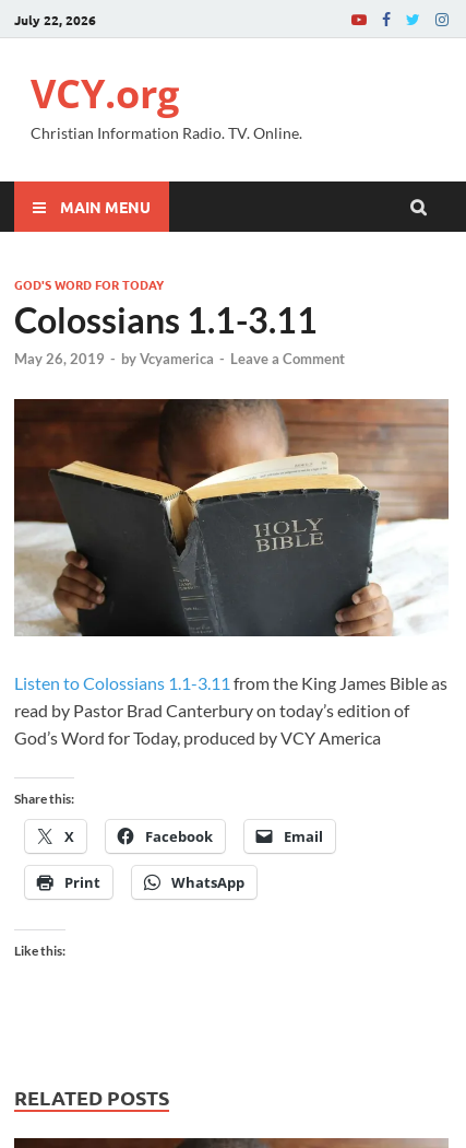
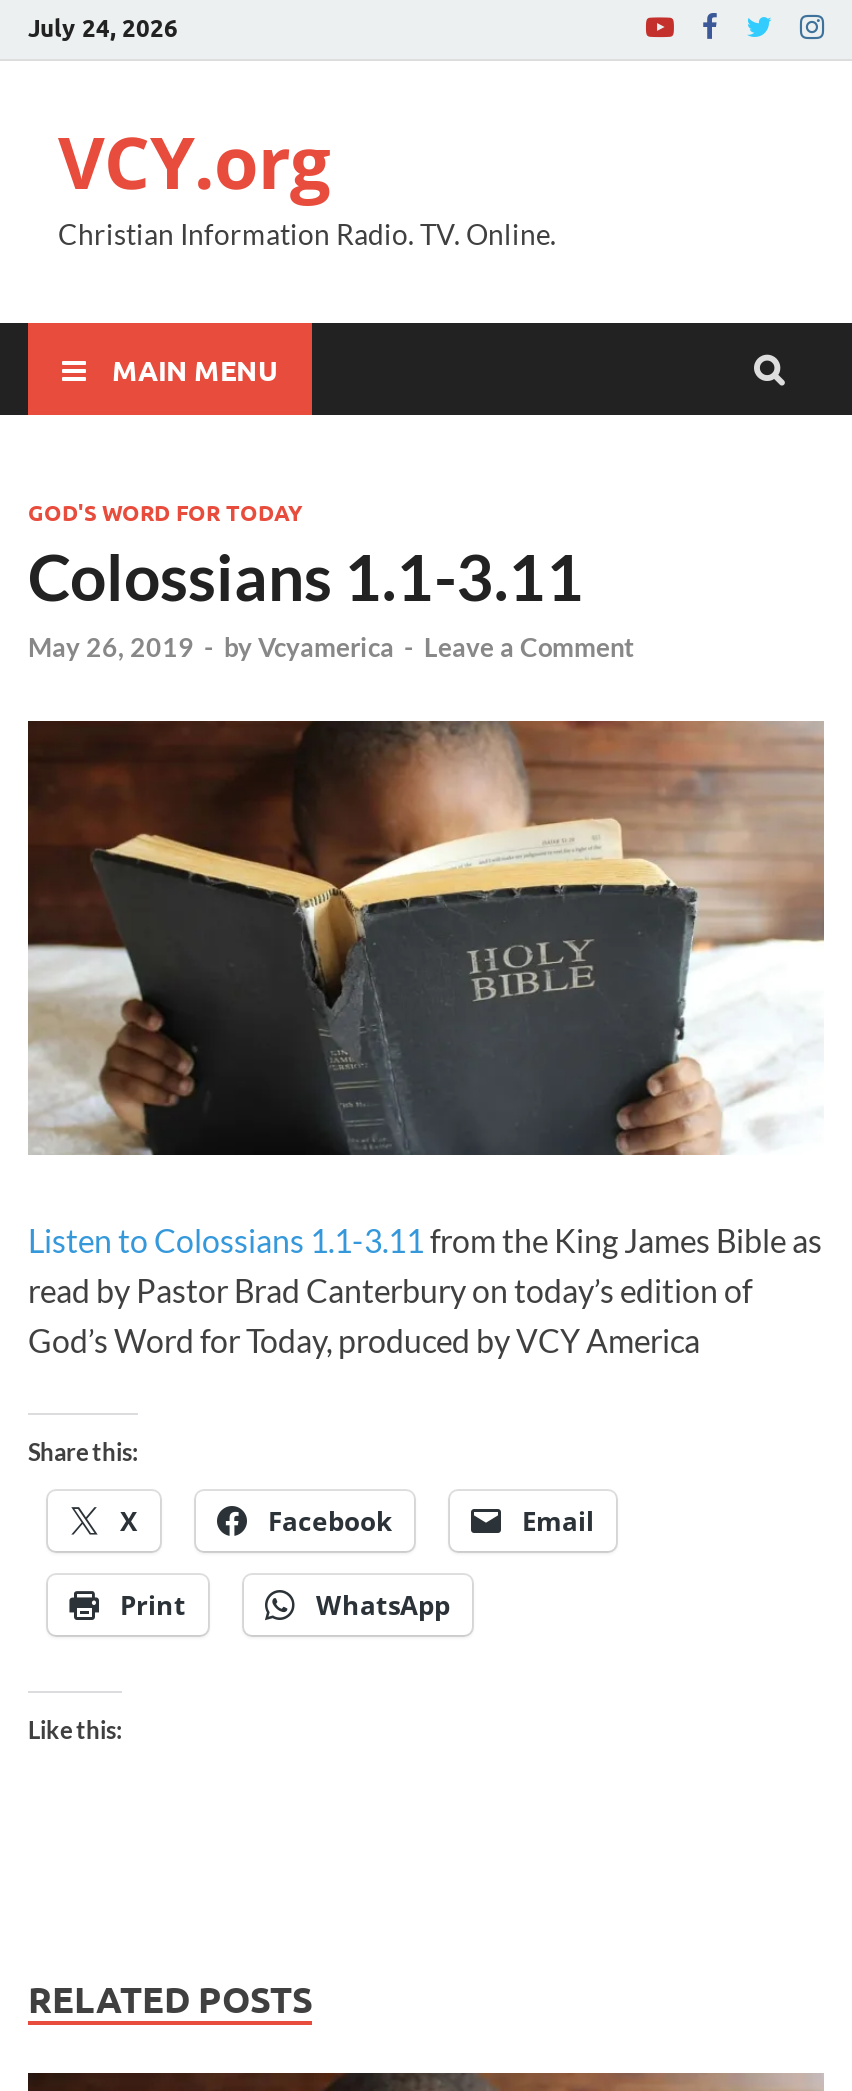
- July 22, 2026
+ July 24, 2026
